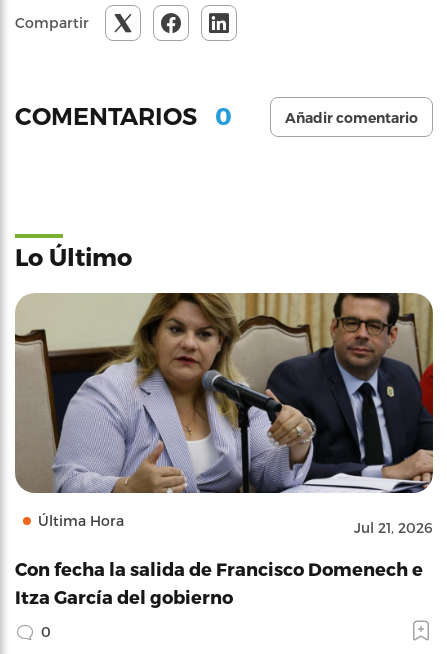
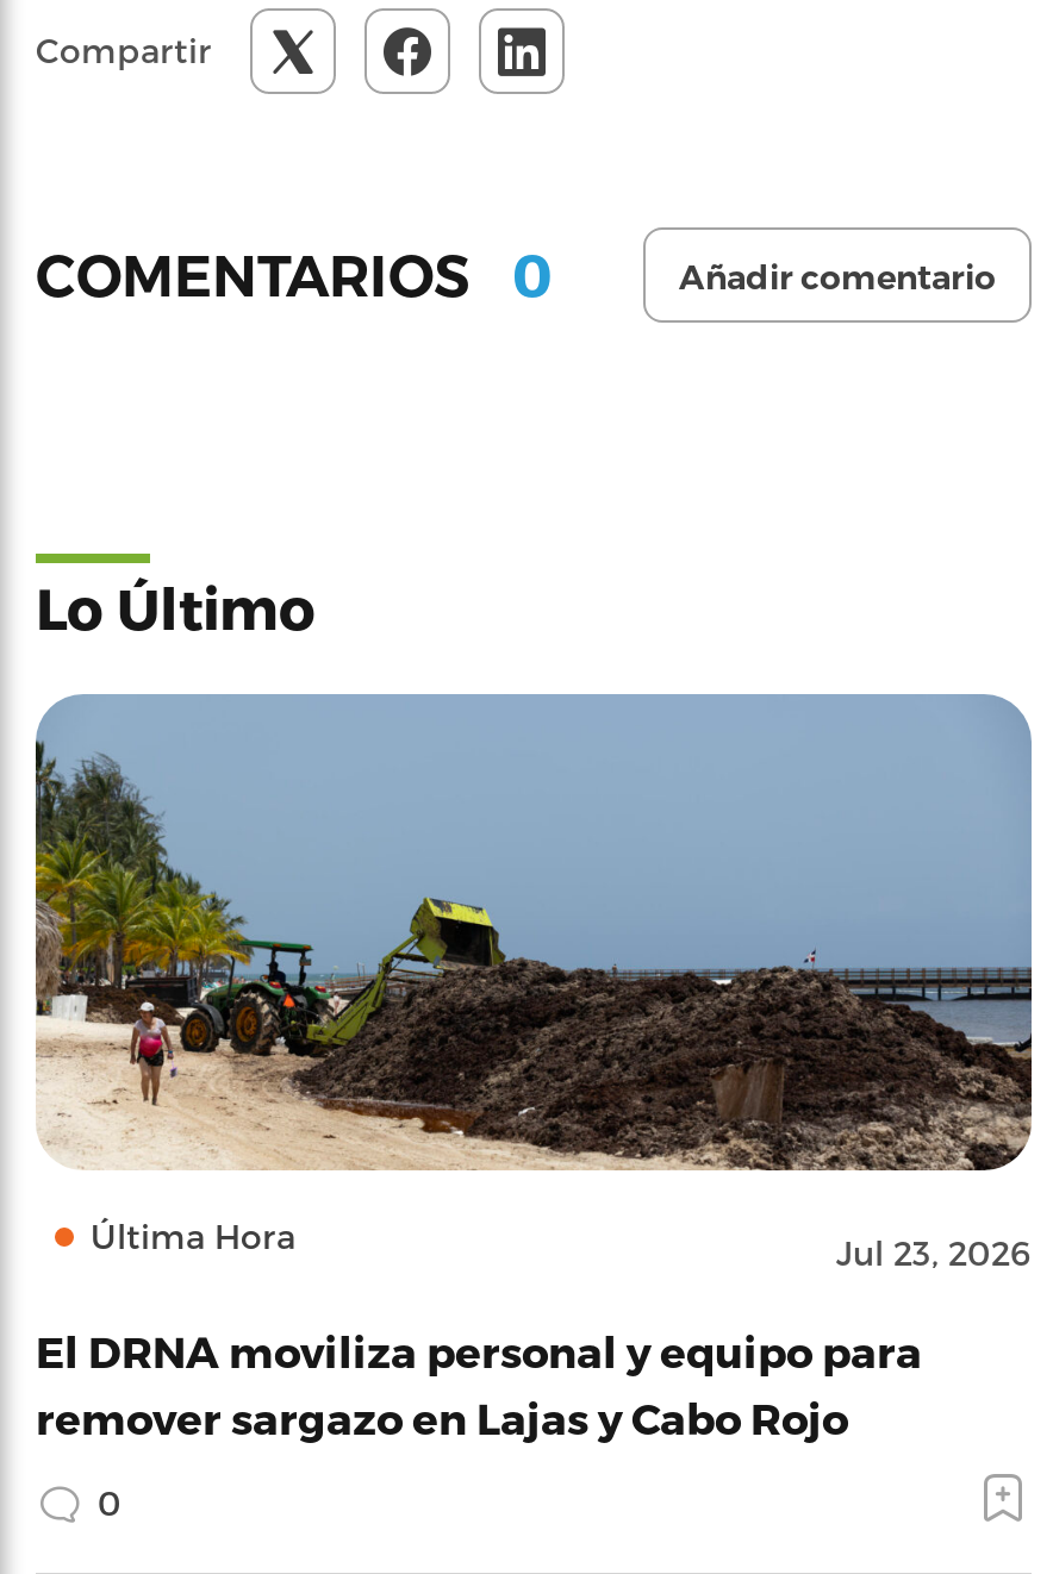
- [image]
- Jul 21, 2026
+ [image]
+ Jul 23, 2026

- Con fecha la salida de Francisco Domenech e
- Itza García del gobierno
+ El DRNA moviliza personal y equipo para
+ remover sargazo en Lajas y Cabo Rojo
